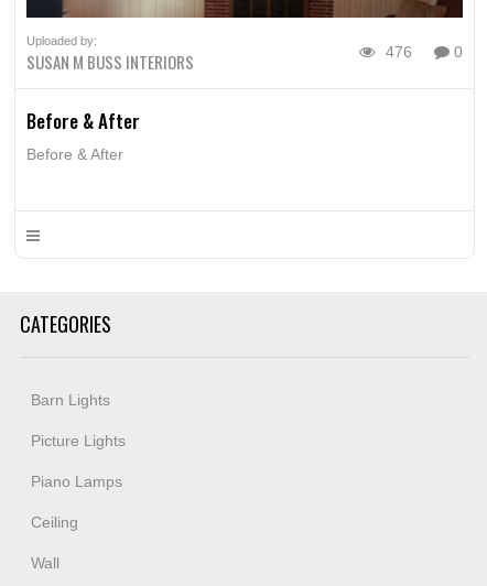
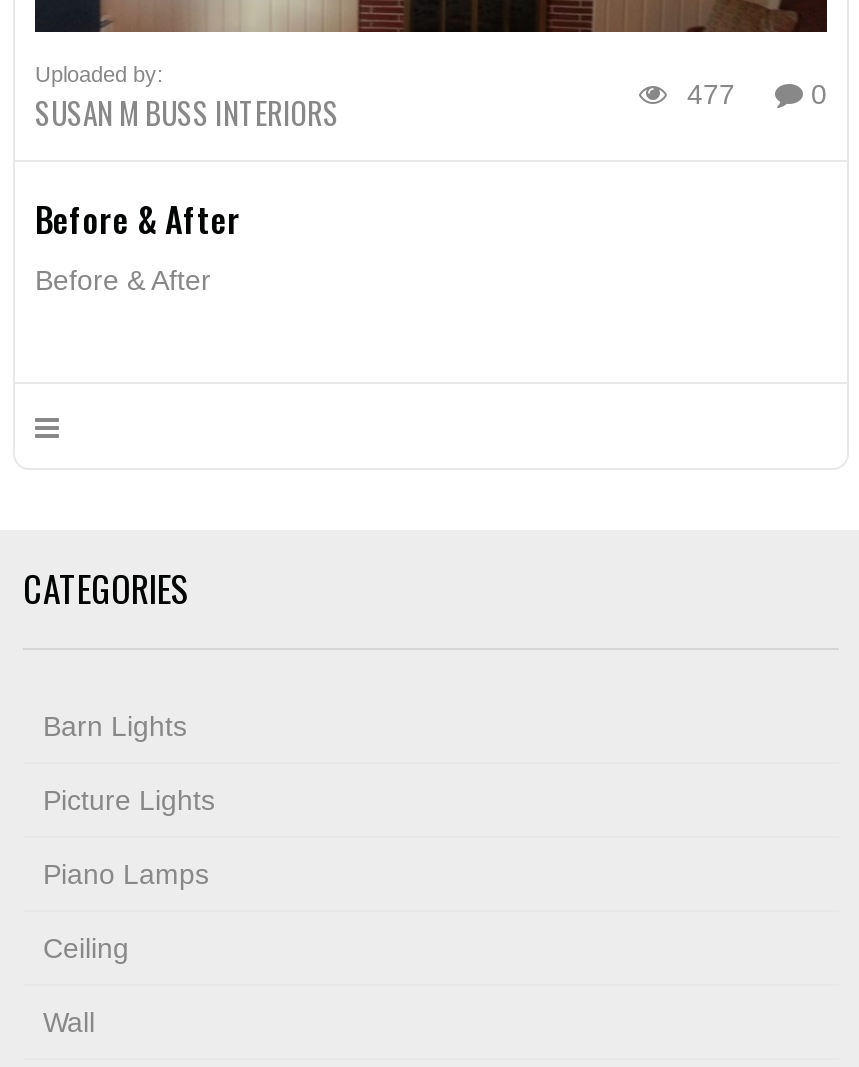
- 476
+ 477
